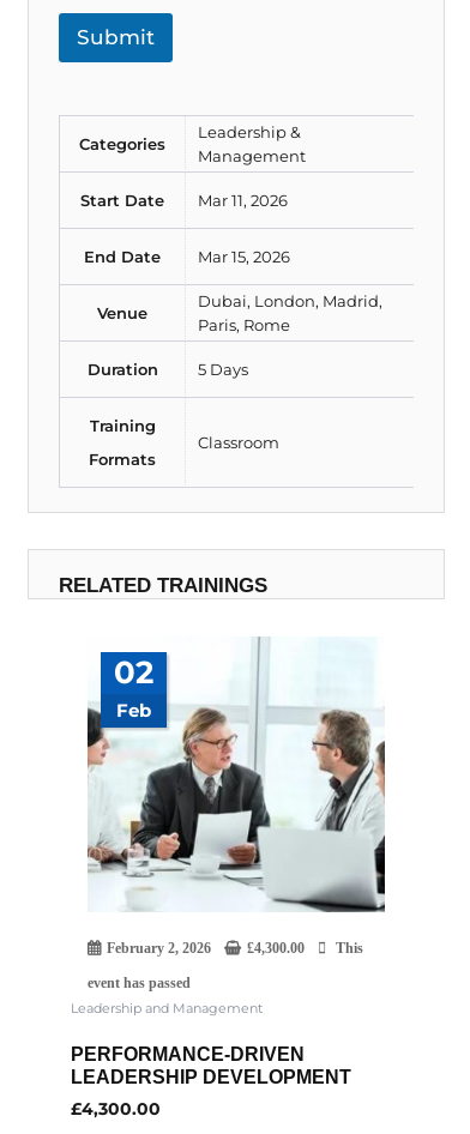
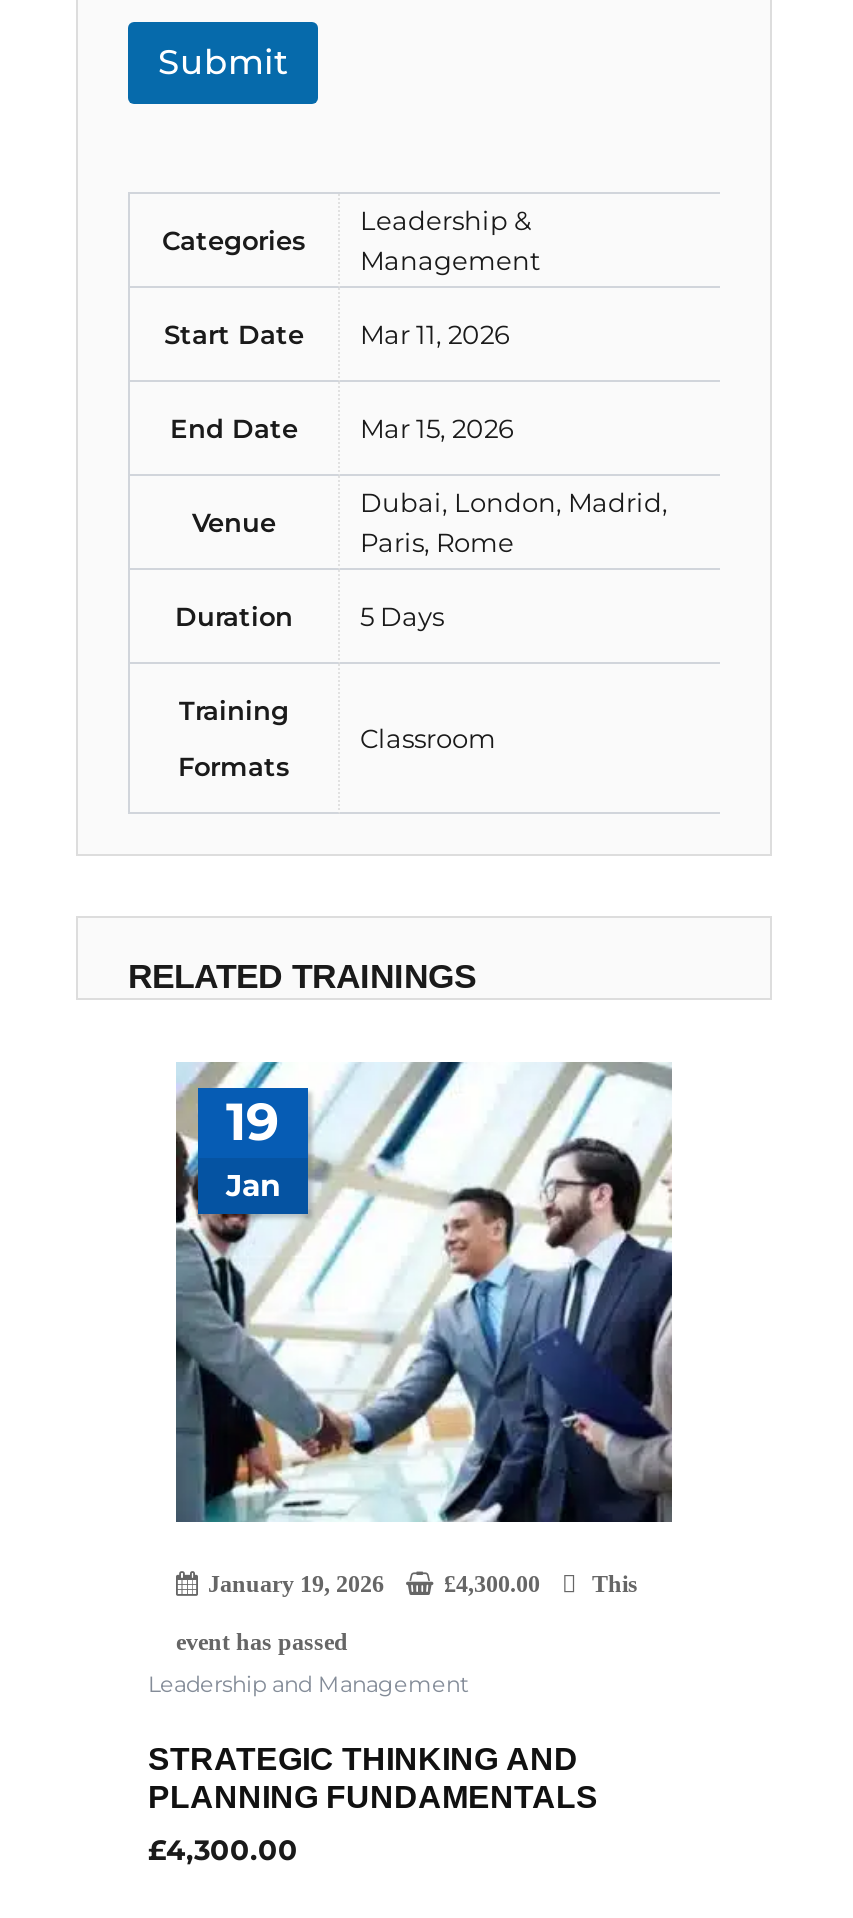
- [image]
- 02
- Feb
+ [image]
+ 19
+ Jan

- February 2, 2026
+ January 19, 2026

- PERFORMANCE-DRIVEN
- LEADERSHIP DEVELOPMENT
+ STRATEGIC THINKING AND
+ PLANNING FUNDAMENTALS
